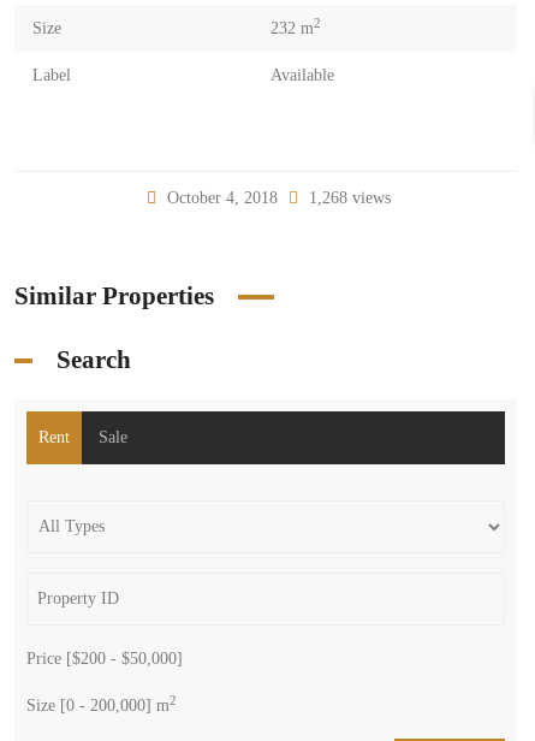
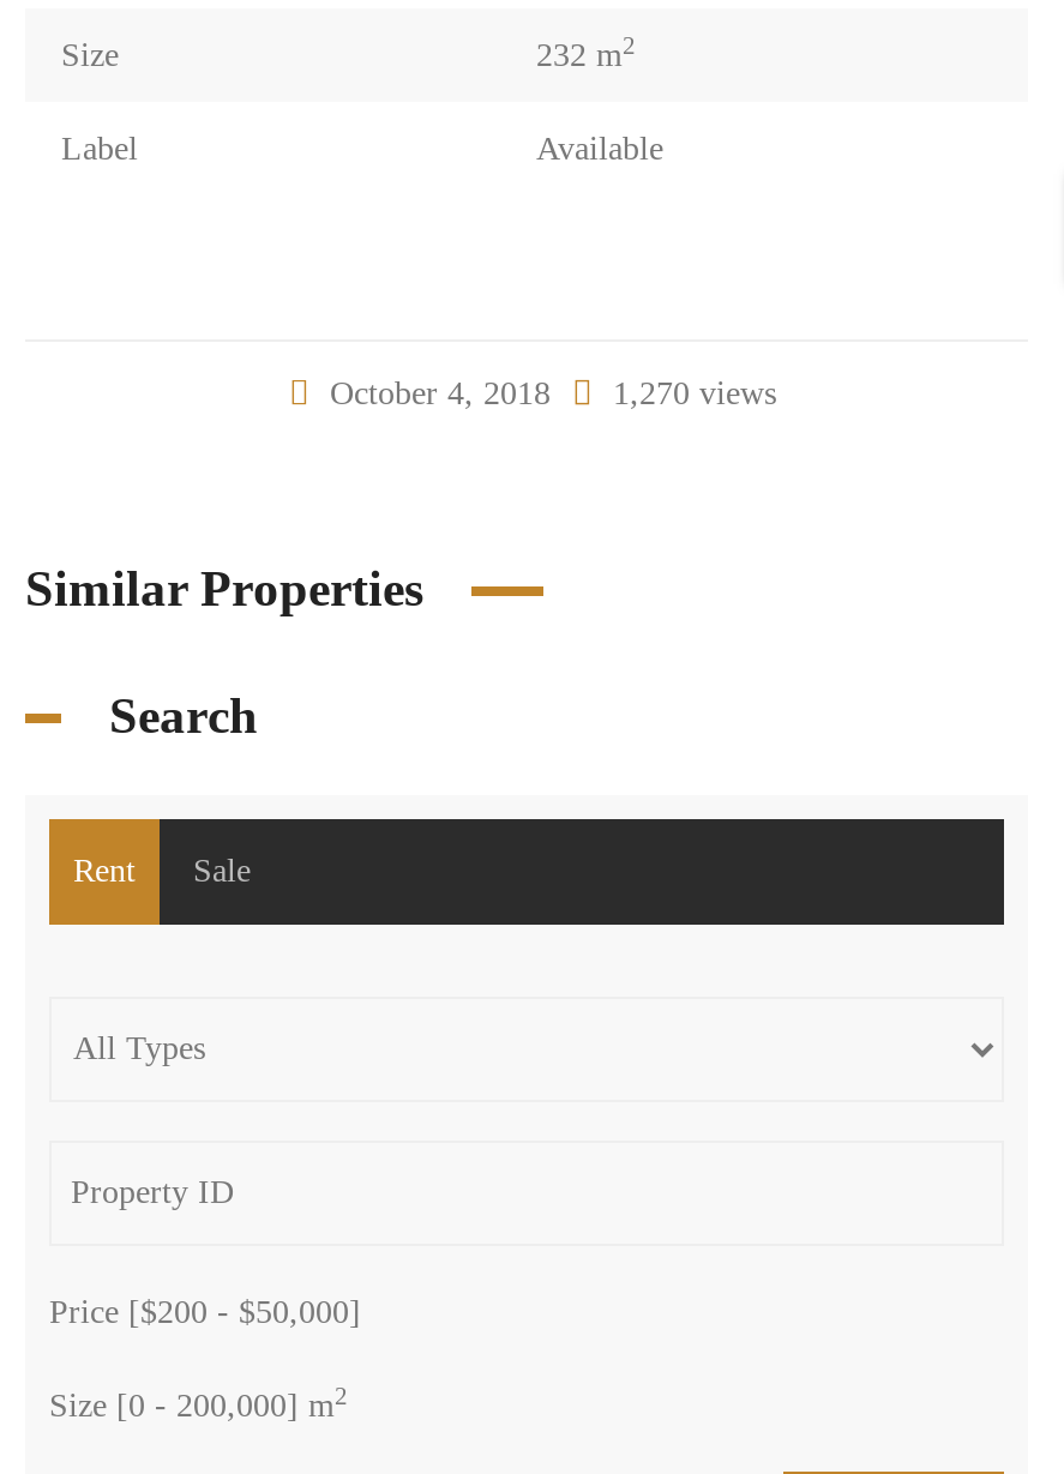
- October 4, 2018 1,268 views
+ October 4, 2018 1,270 views
